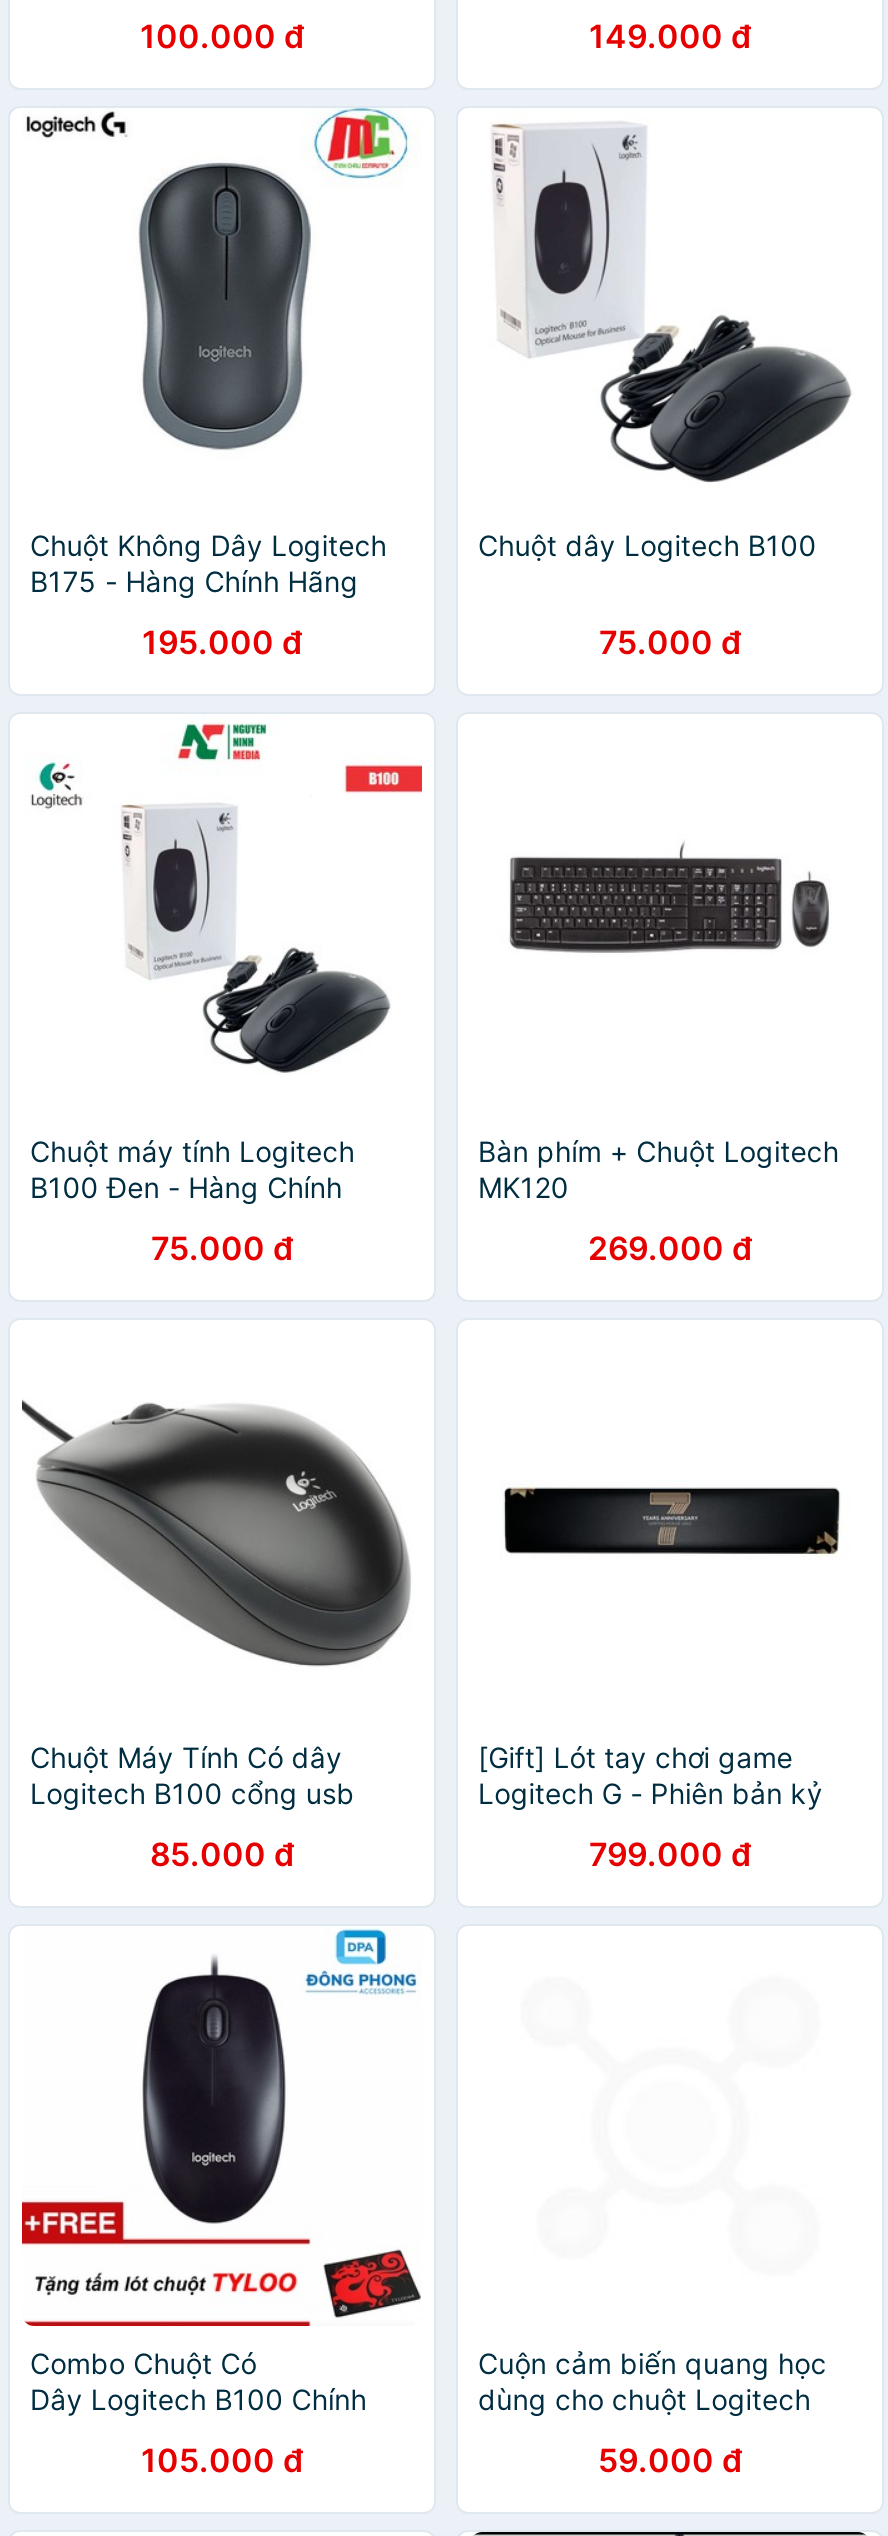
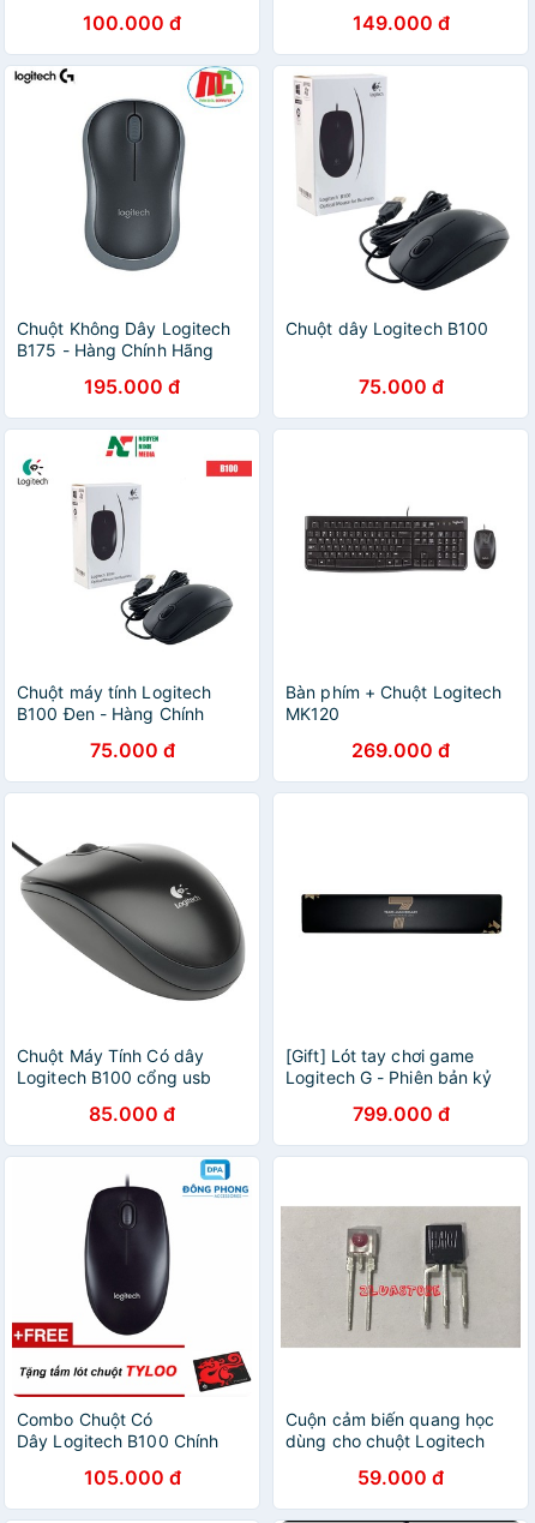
+ [image]
